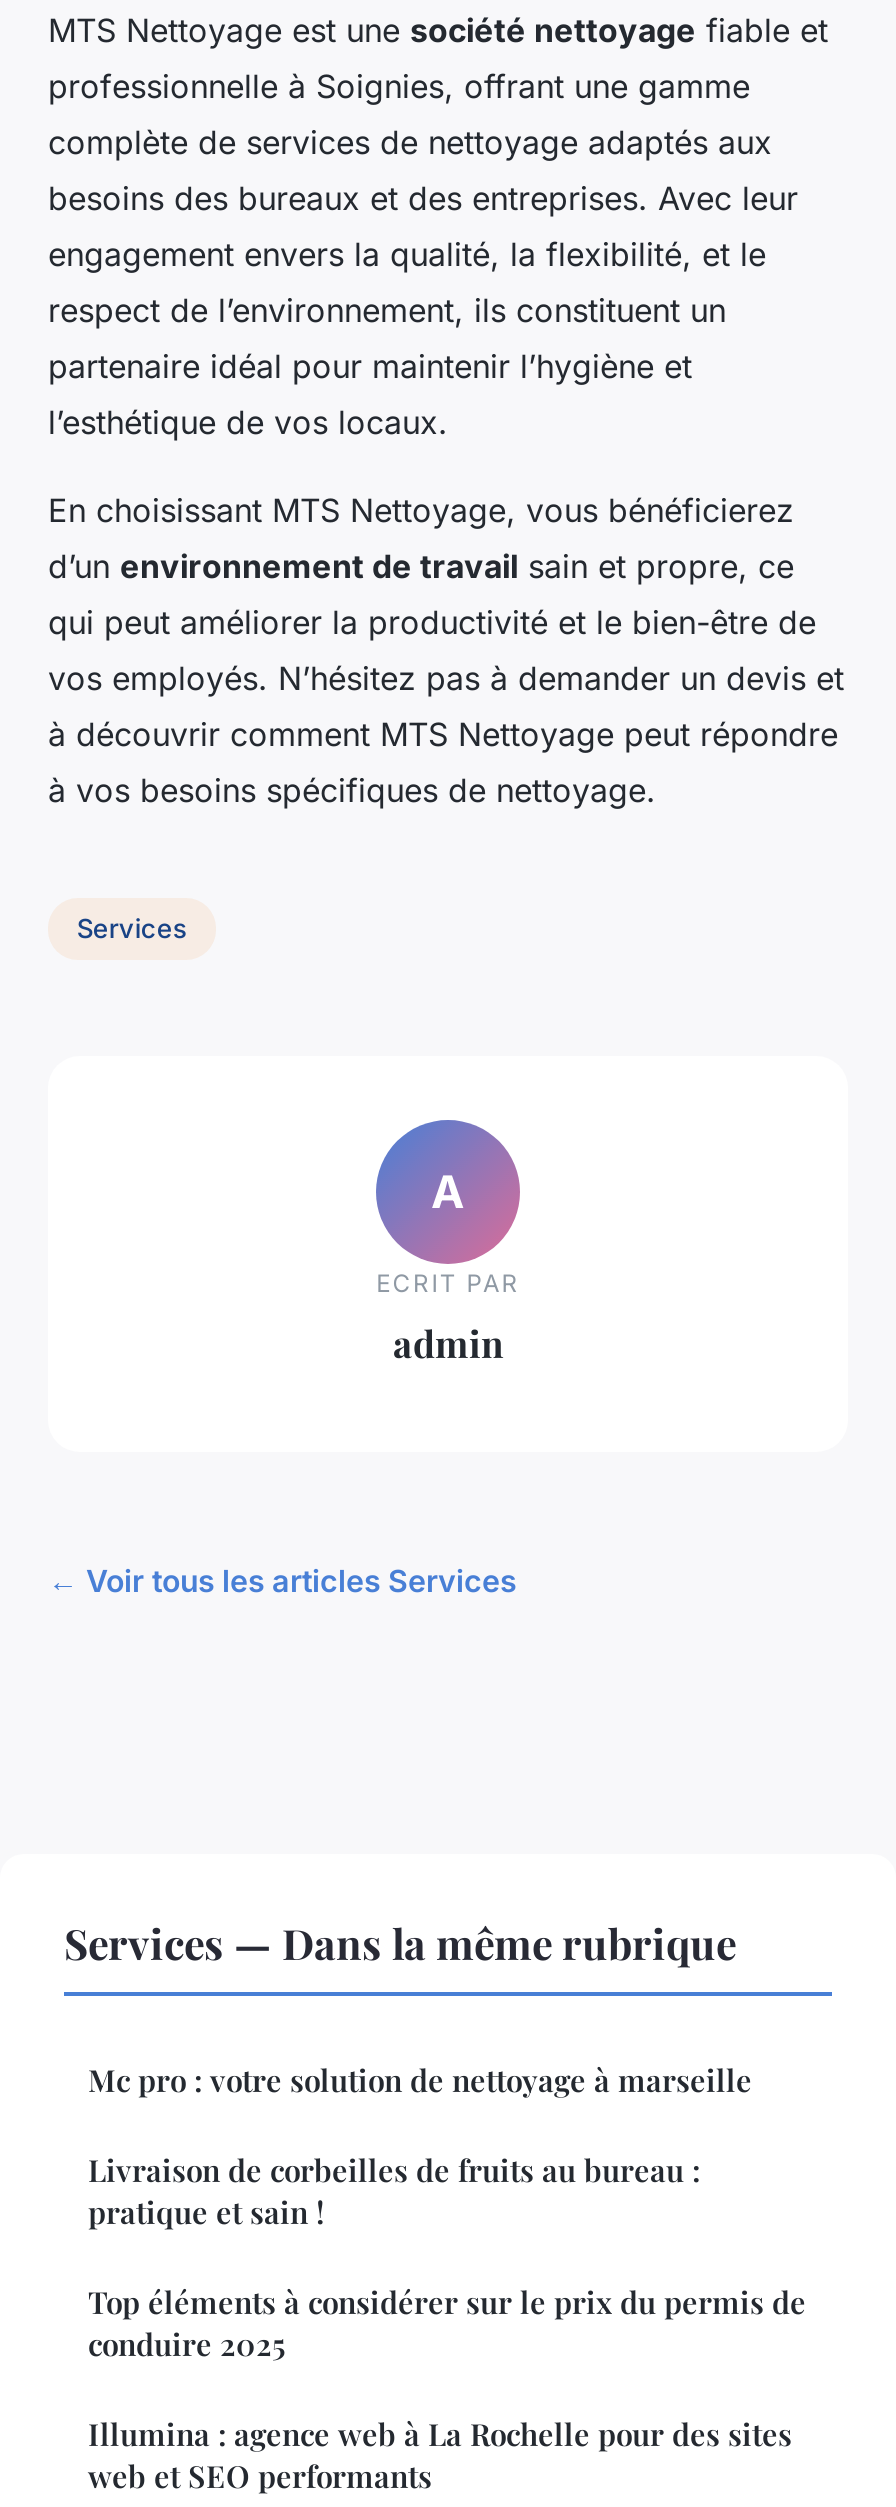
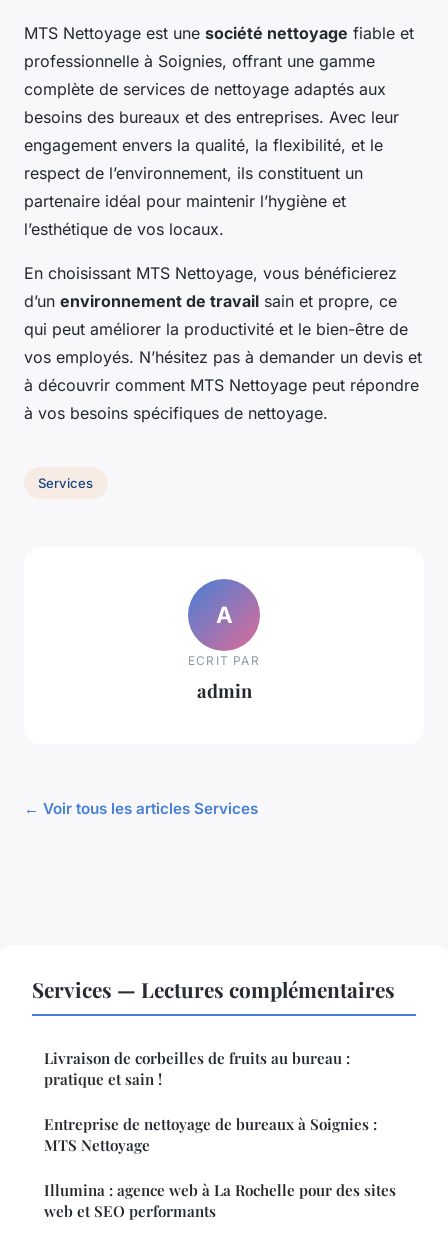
- Services — Dans la même rubrique
- Mc pro : votre solution de nettoyage à marseille
+ Services — Lectures complémentaires

- Top éléments à considérer sur le prix du permis de
- conduire 2025
+ Entreprise de nettoyage de bureaux à Soignies :
+ MTS Nettoyage
